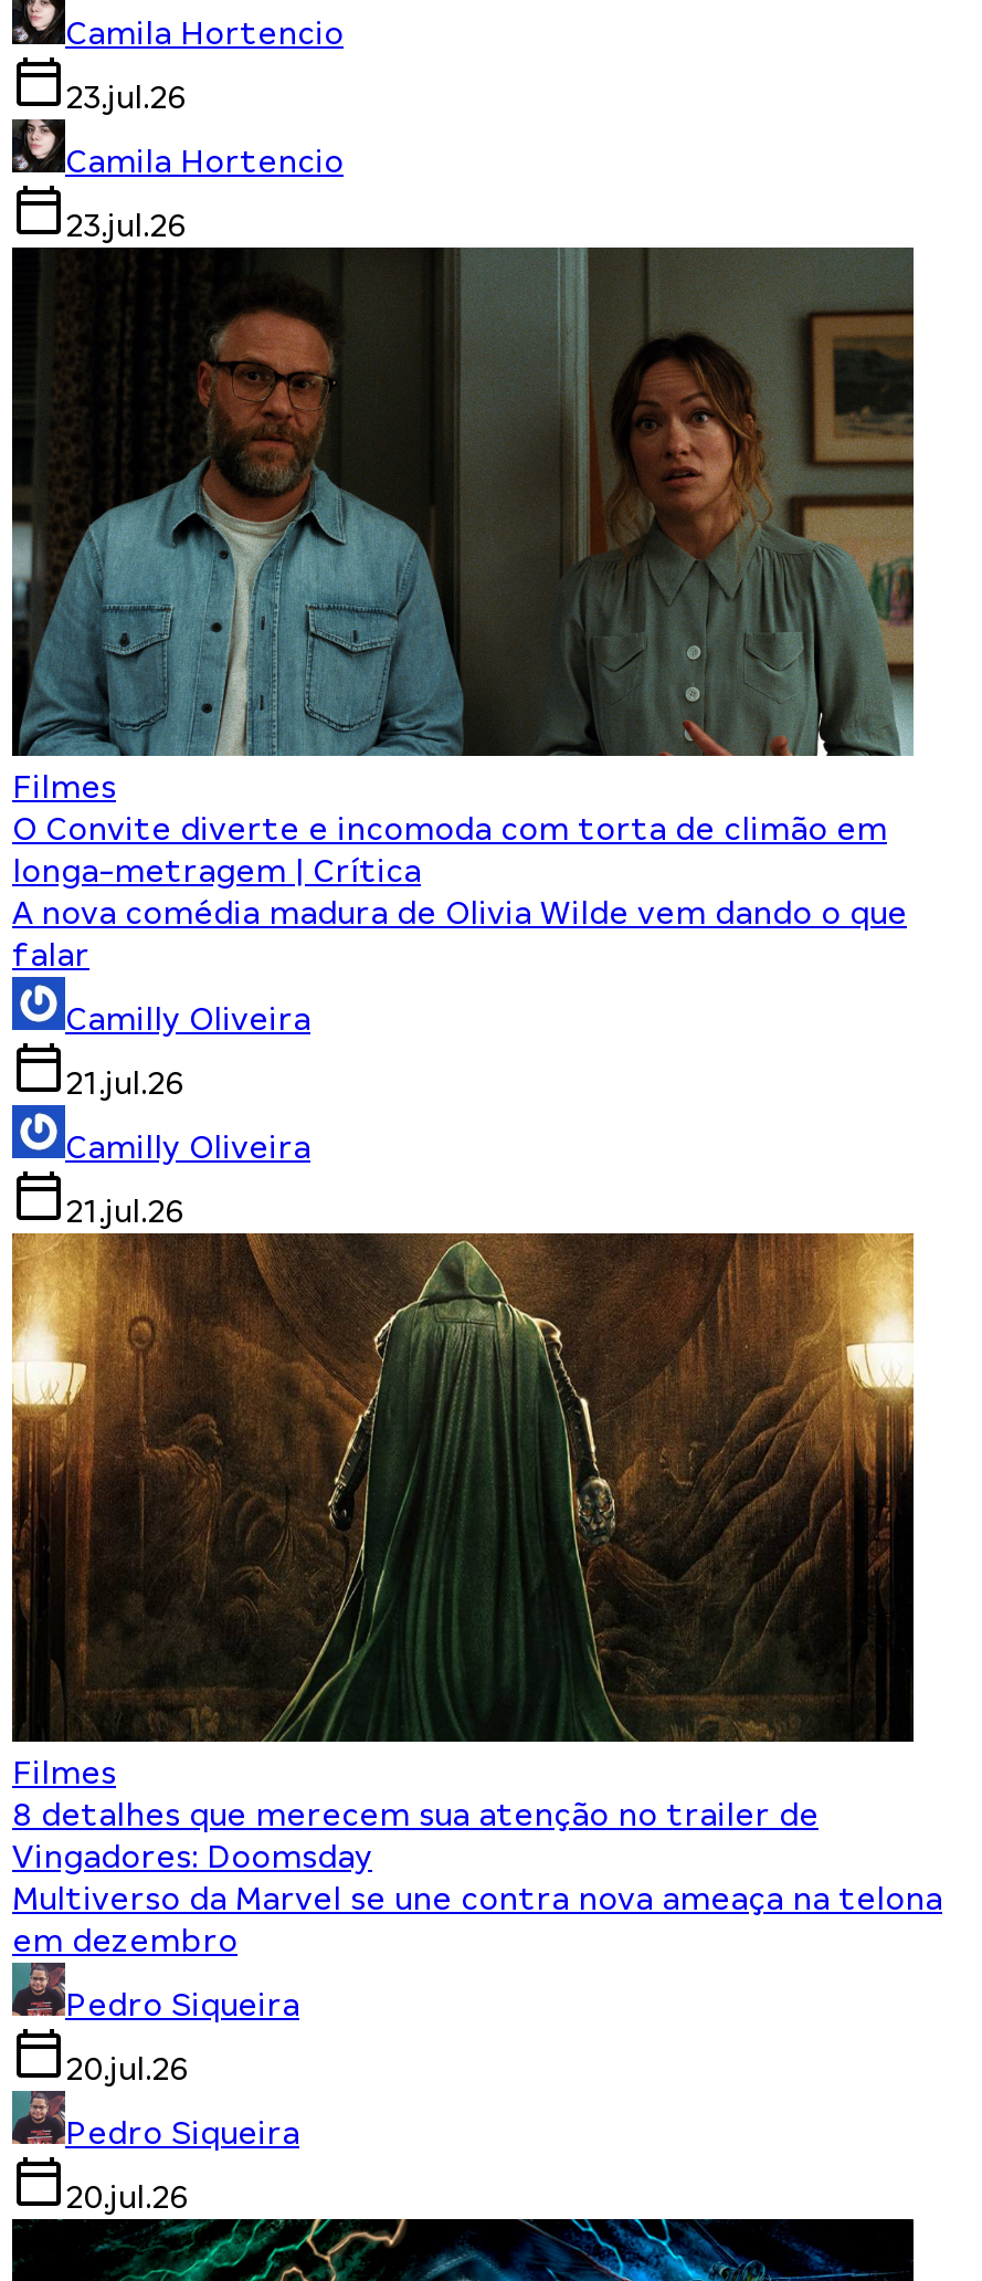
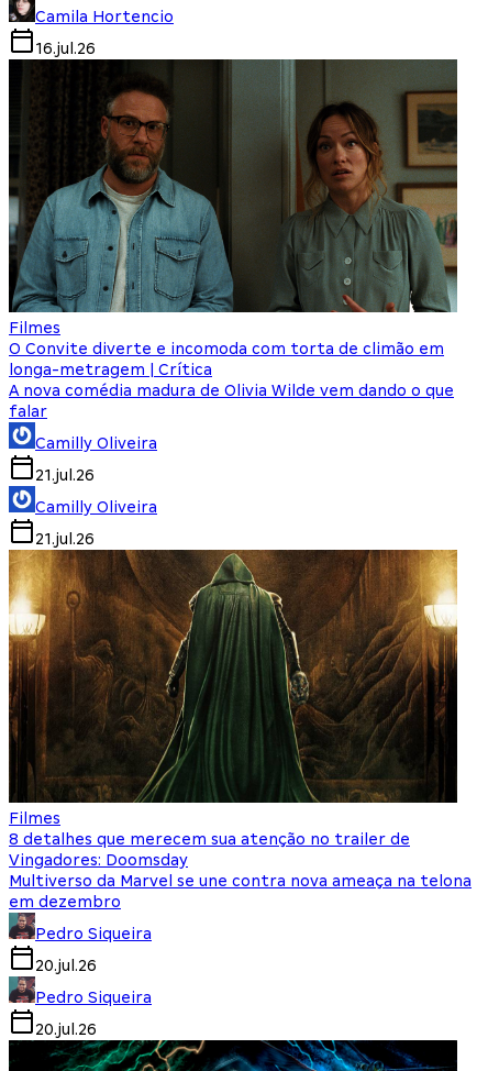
- 23.jul.26
- Camila Hortencio
- 23.jul.26
+ 16.jul.26
